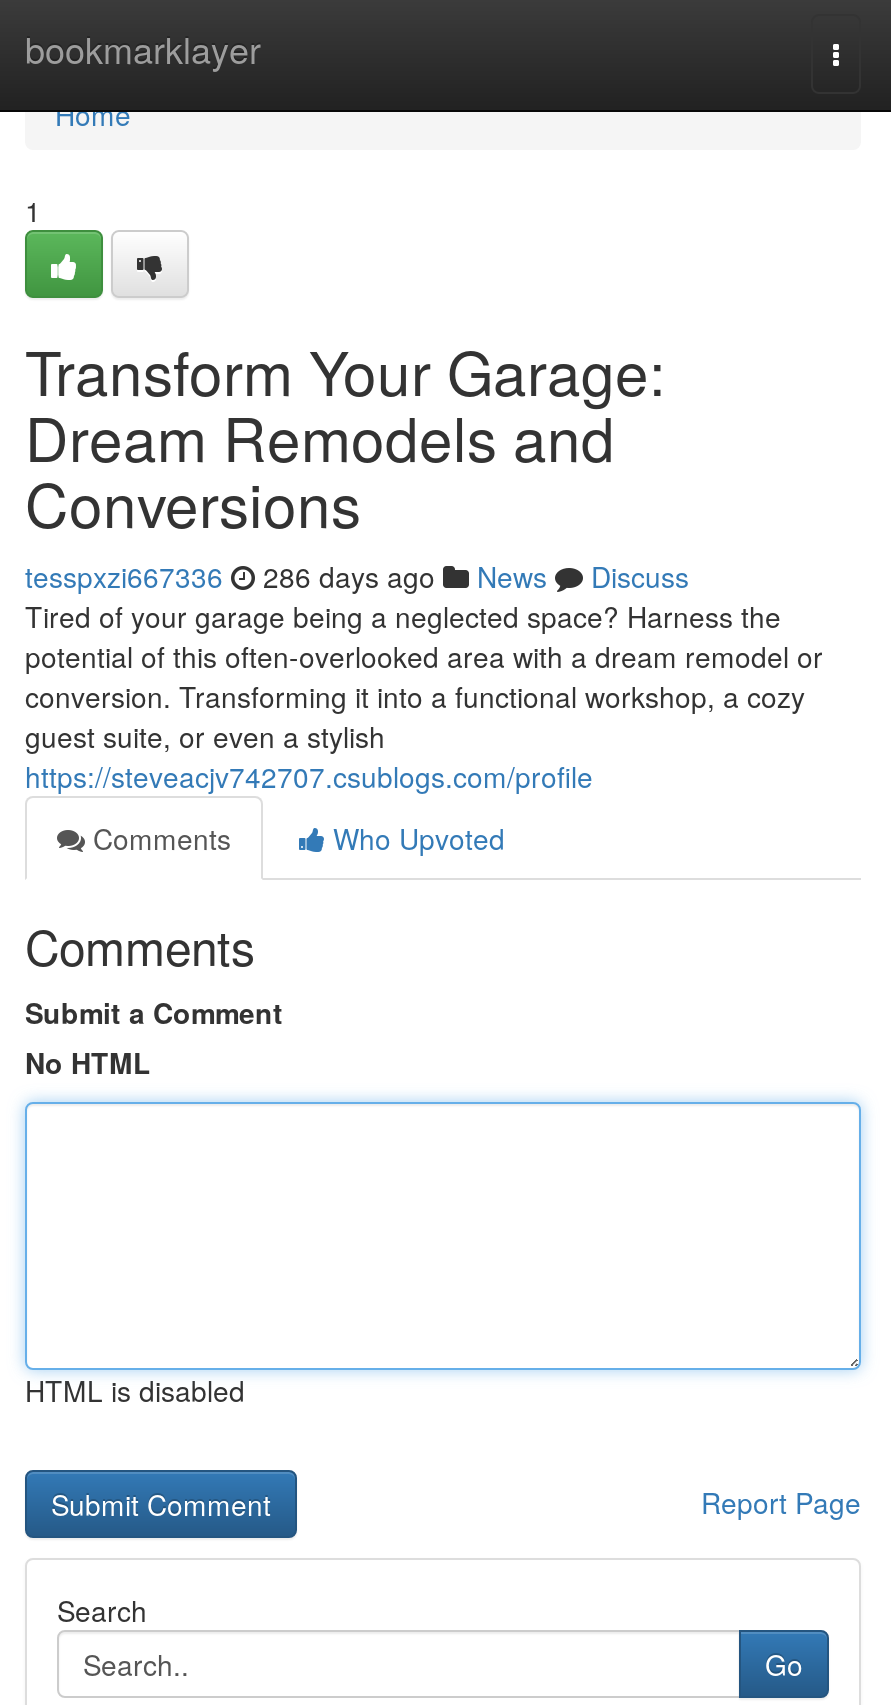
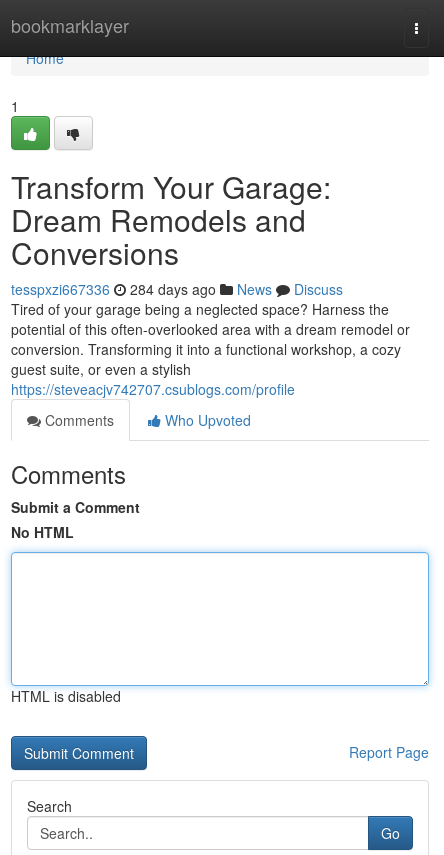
- tesspxzi667336 286 days ago News Discuss
+ tesspxzi667336 284 days ago News Discuss
